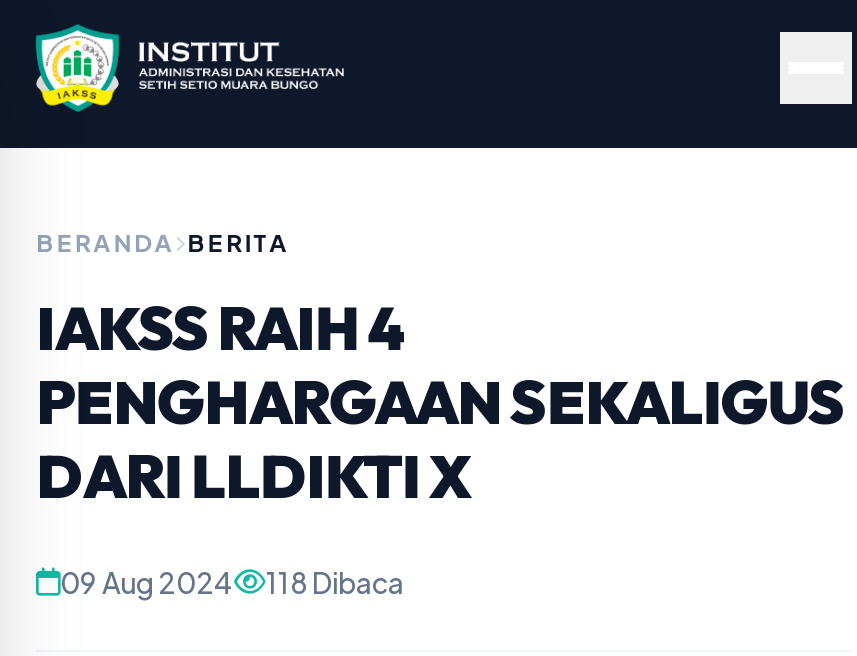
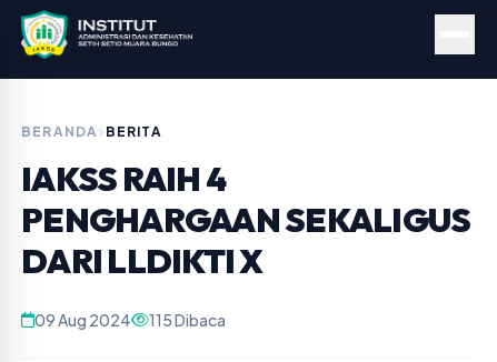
- 09 Aug 2024 118 Dibaca
+ 09 Aug 2024 115 Dibaca
